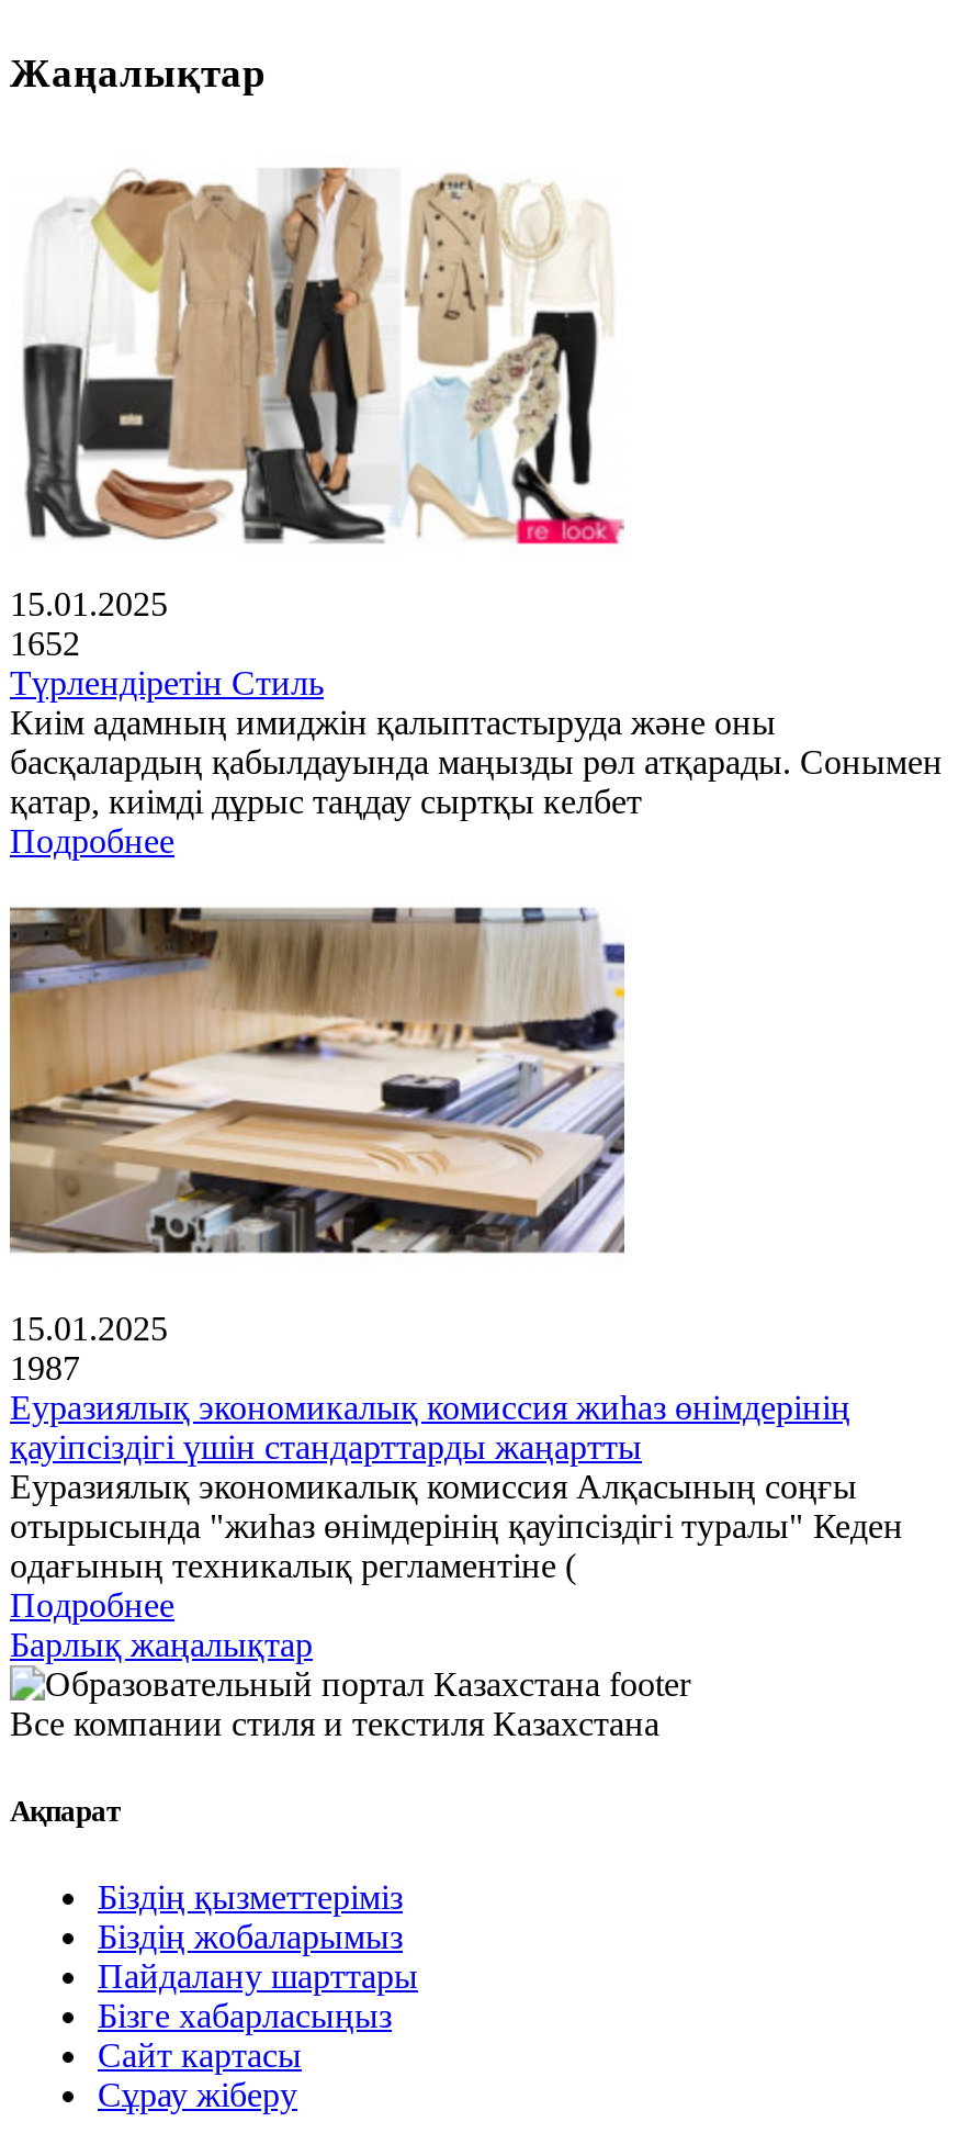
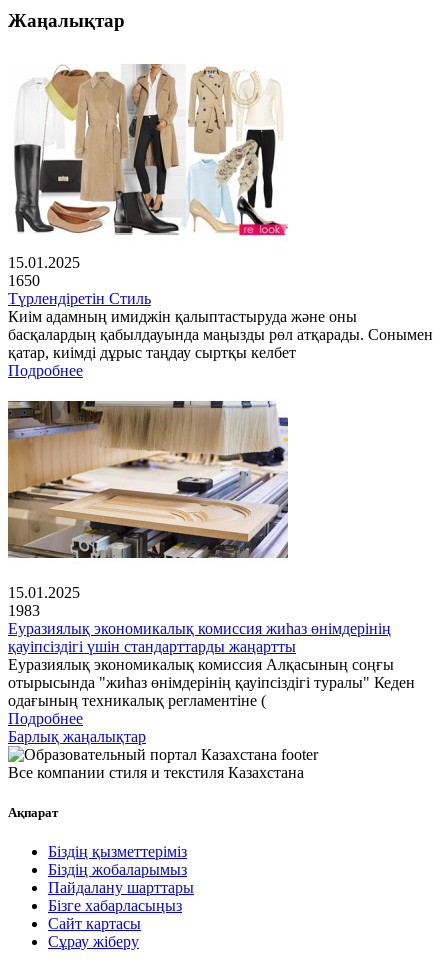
- 1652
+ 1650

- 1987
+ 1983
